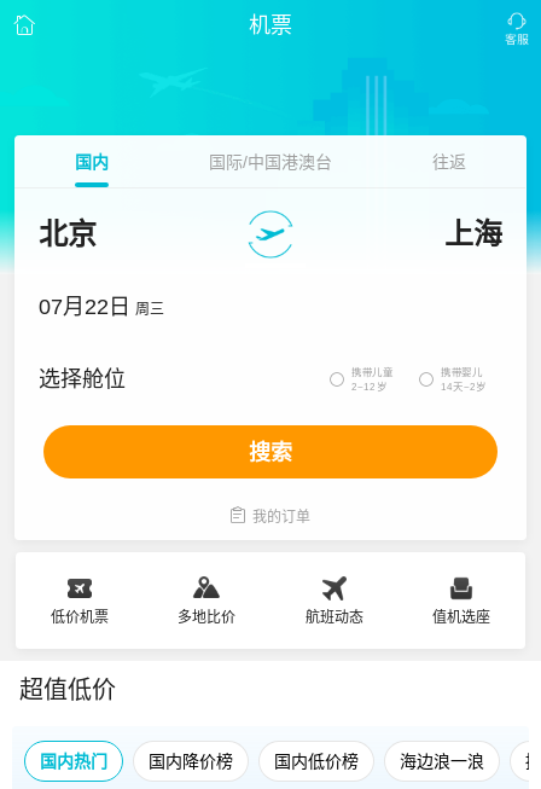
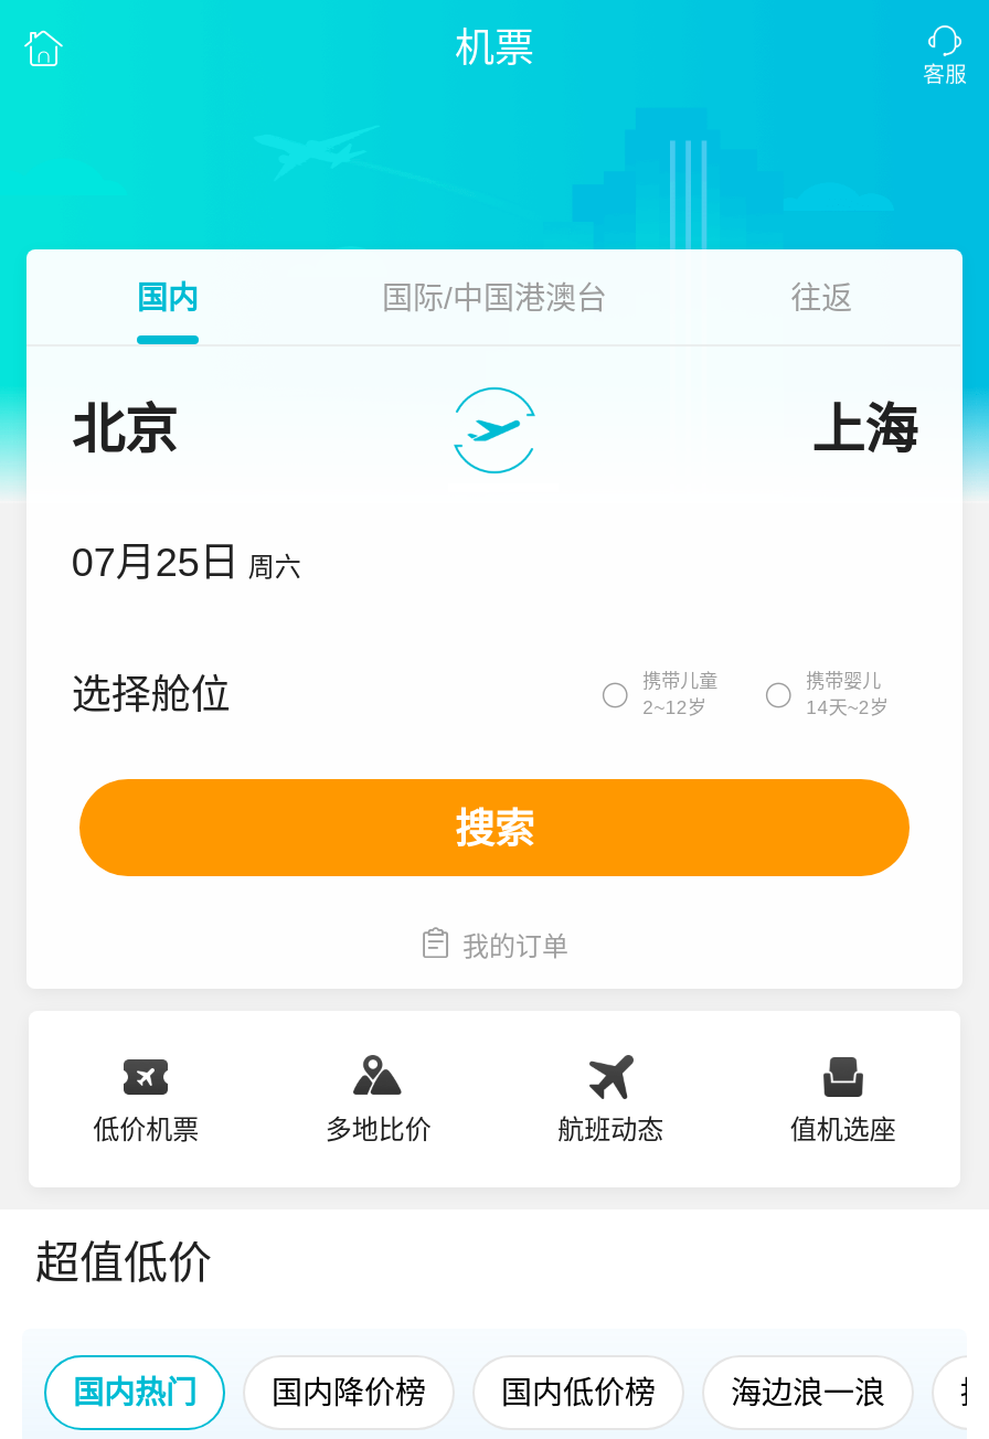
- 07月22日 周三
+ 07月25日 周六
